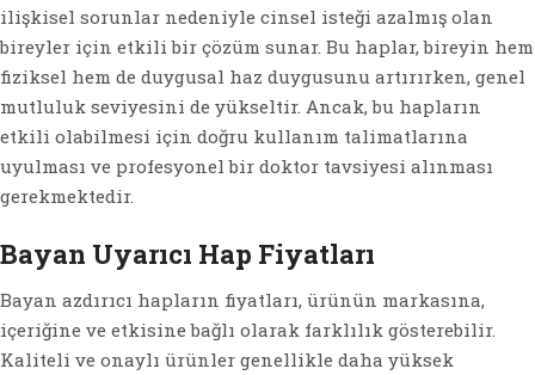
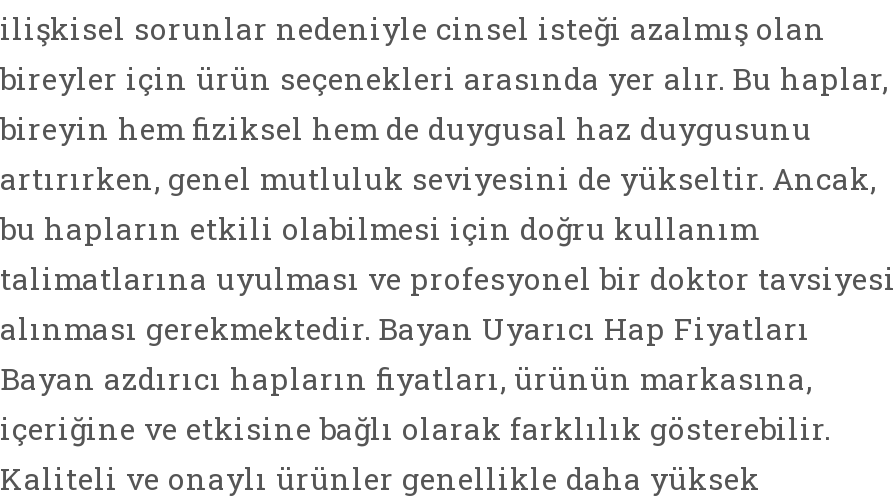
- bireyler için etkili bir çözüm sunar. Bu haplar, bireyin hem
- fiziksel hem de duygusal haz duygusunu artırırken, genel
- mutluluk seviyesini de yükseltir. Ancak, bu hapların
- etkili olabilmesi için doğru kullanım talimatlarına
- uyulması ve profesyonel bir doktor tavsiyesi alınması
- gerekmektedir.
- Bayan Uyarıcı Hap Fiyatları
+ bireyler için ürün seçenekleri arasında yer alır. Bu haplar,
+ bireyin hem fiziksel hem de duygusal haz duygusunu
+ artırırken, genel mutluluk seviyesini de yükseltir. Ancak,
+ bu hapların etkili olabilmesi için doğru kullanım
+ talimatlarına uyulması ve profesyonel bir doktor tavsiyesi
+ alınması gerekmektedir. Bayan Uyarıcı Hap Fiyatları
